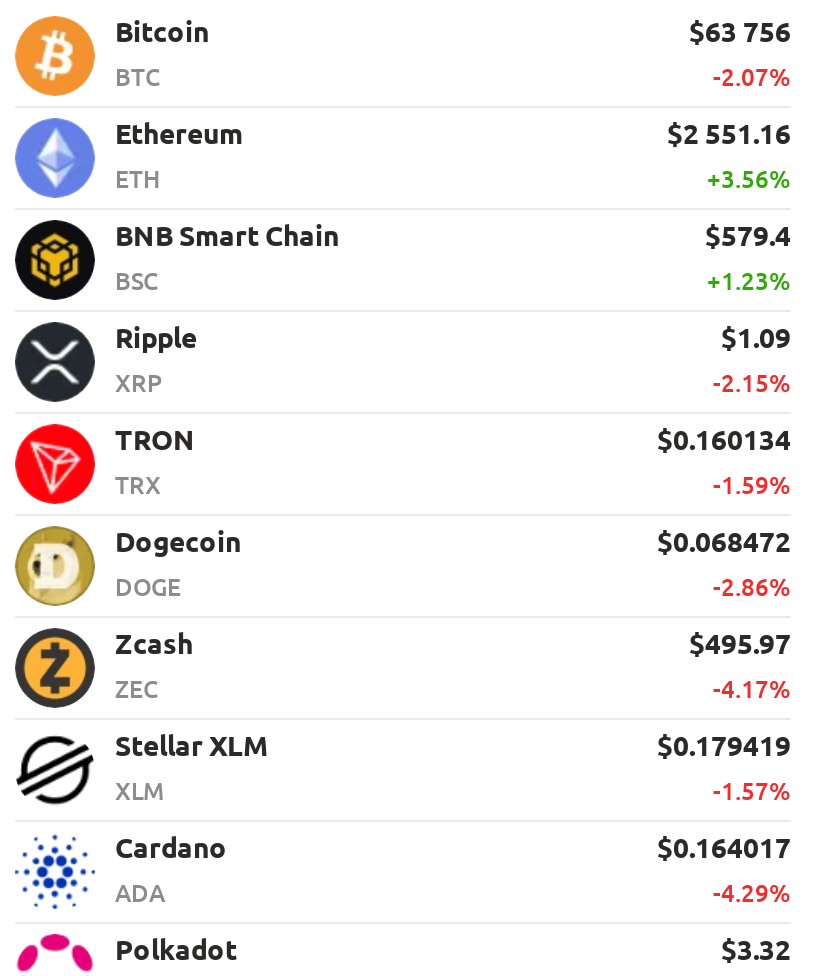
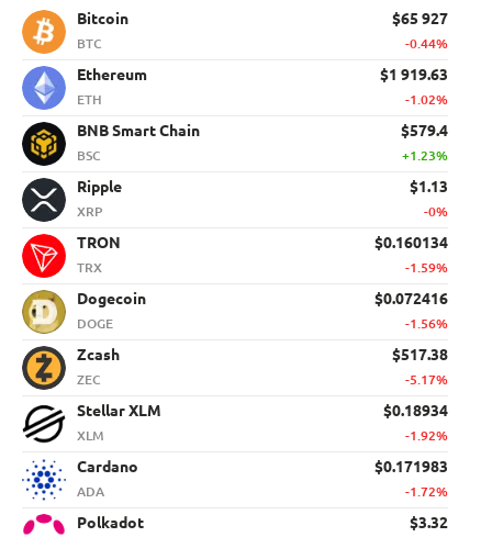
- $63 756
+ $65 927

- -2.07%
+ -0.44%

- $2 551.16
+ $1 919.63

- +3.56%
+ -1.02%

- $1.09
+ $1.13

- -2.15%
+ -0%

- $0.068472
+ $0.072416

- -2.86%
+ -1.56%

- $495.97
+ $517.38

- -4.17%
+ -5.17%

- $0.179419
+ $0.18934

- -1.57%
+ -1.92%

- $0.164017
+ $0.171983

- -4.29%
+ -1.72%
